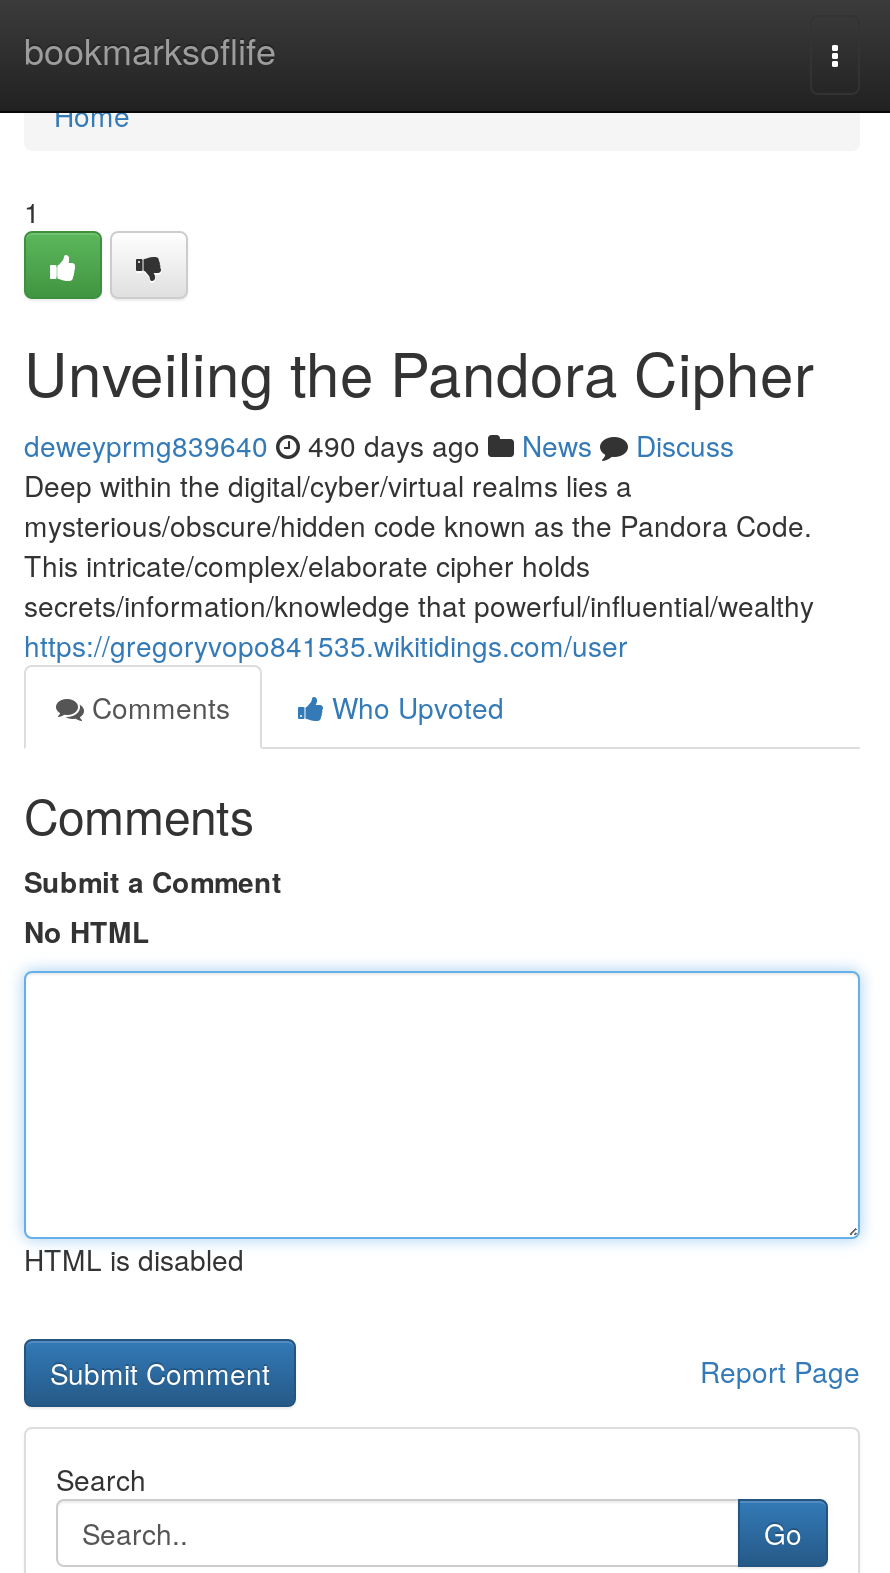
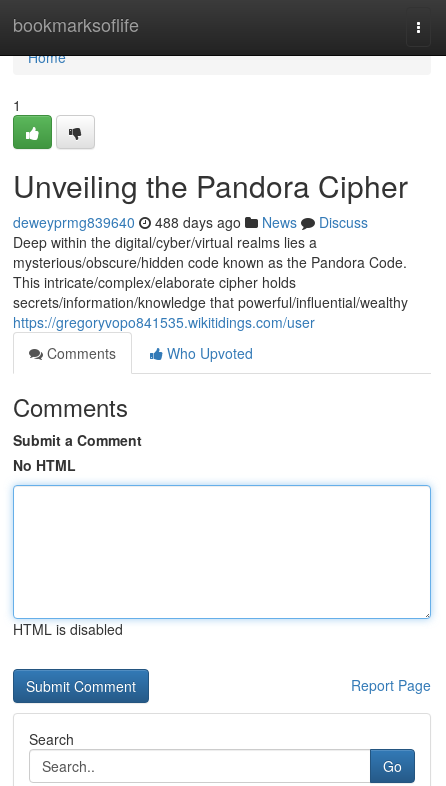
- deweyprmg839640 490 days ago News Discuss
+ deweyprmg839640 488 days ago News Discuss
